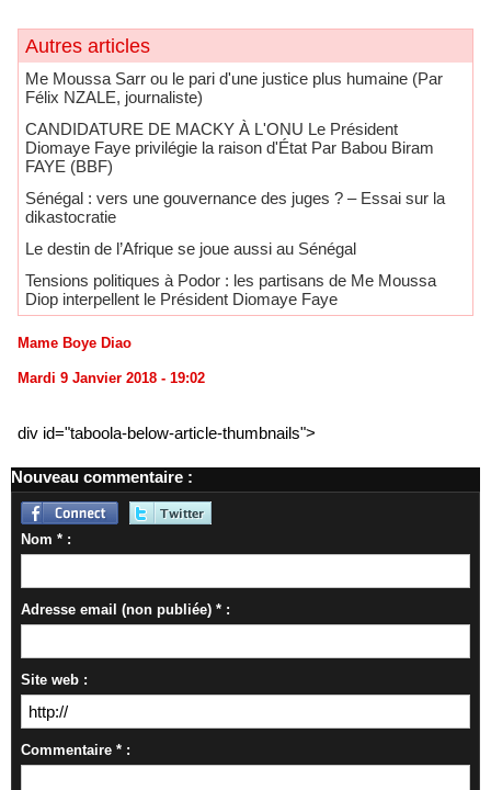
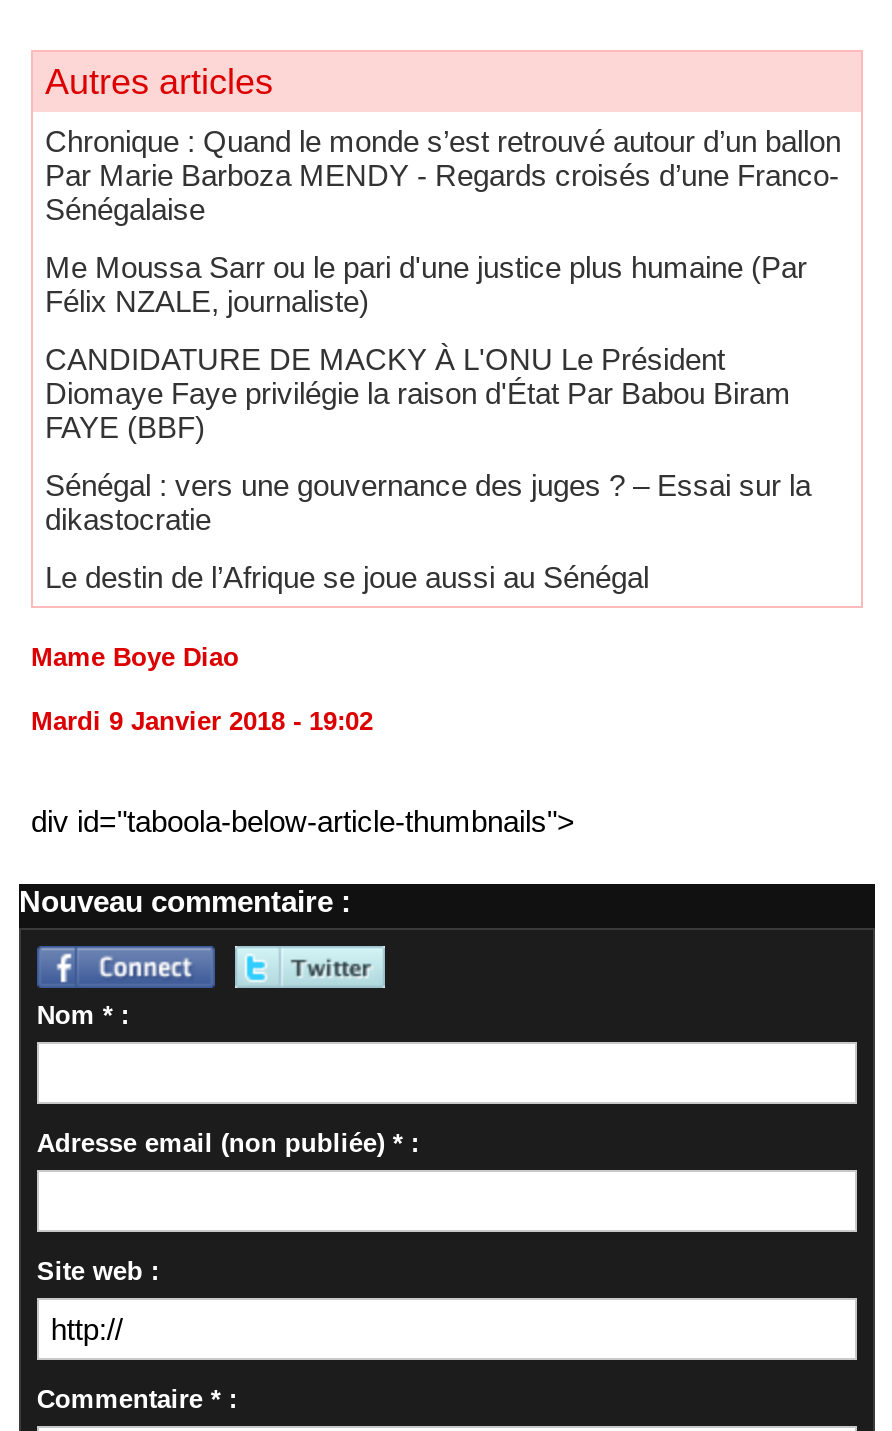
+ Chronique : Quand le monde s’est retrouvé autour d’un ballon
+ Par Marie Barboza MENDY - Regards croisés d’une Franco-
+ Sénégalaise

moved down: Me Moussa Sarr ou le pari d'une justice plus humaine (Par | Félix NZALE, journaliste) | CANDIDATURE DE MACKY À L'ONU Le Président | Diomaye Faye privilégie la raison d'État Par Babou Biram | FAYE (BBF) | Sénégal : vers une gouvernance des juges ? – Essai sur la | dikastocratie | Le destin de l’Afrique se joue aussi au Sénégal

- Tensions politiques à Podor : les partisans de Me Moussa
- Diop interpellent le Président Diomaye Faye
